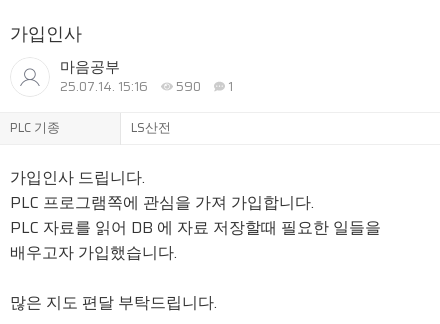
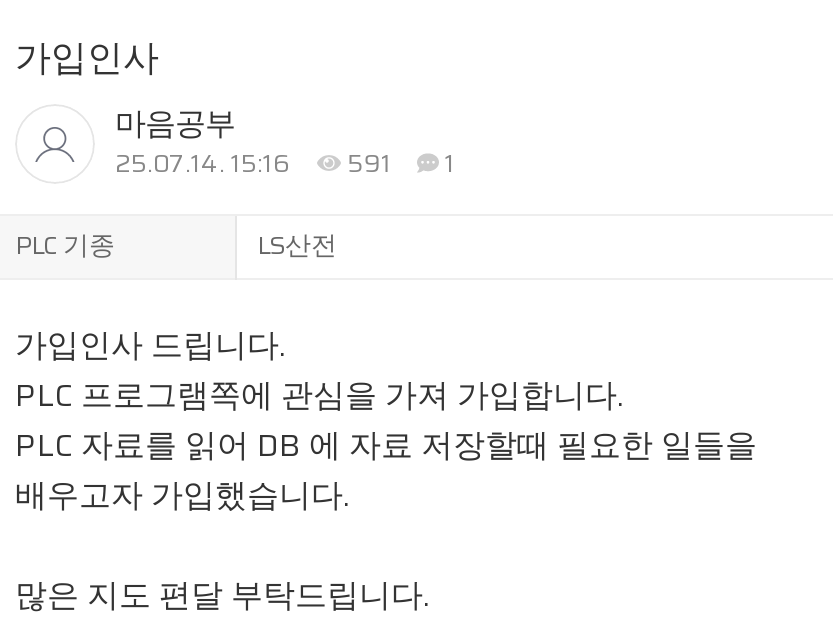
- 25.07.14. 15:16 590 1
+ 25.07.14. 15:16 591 1
